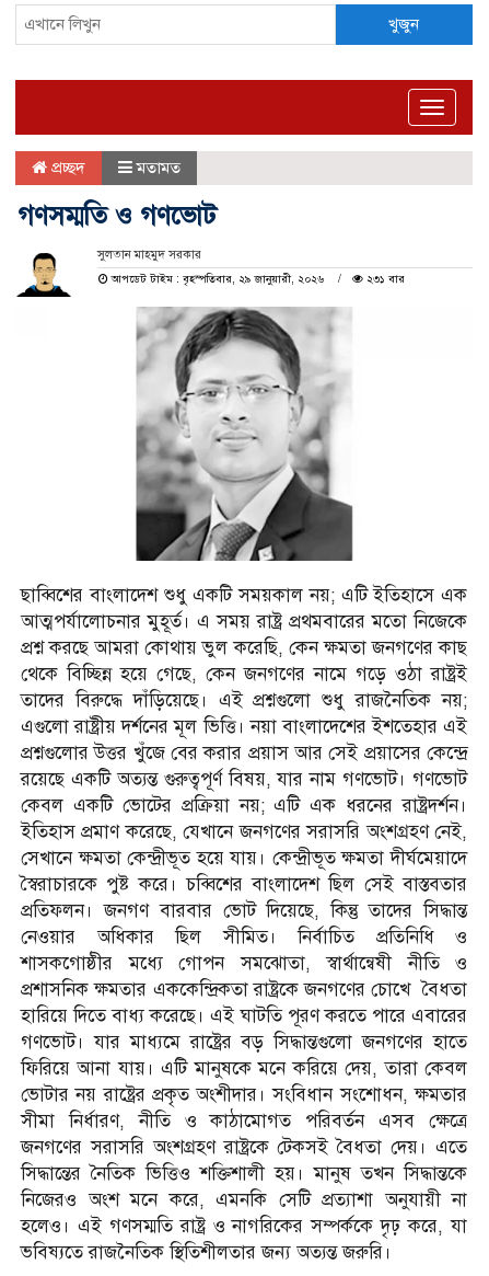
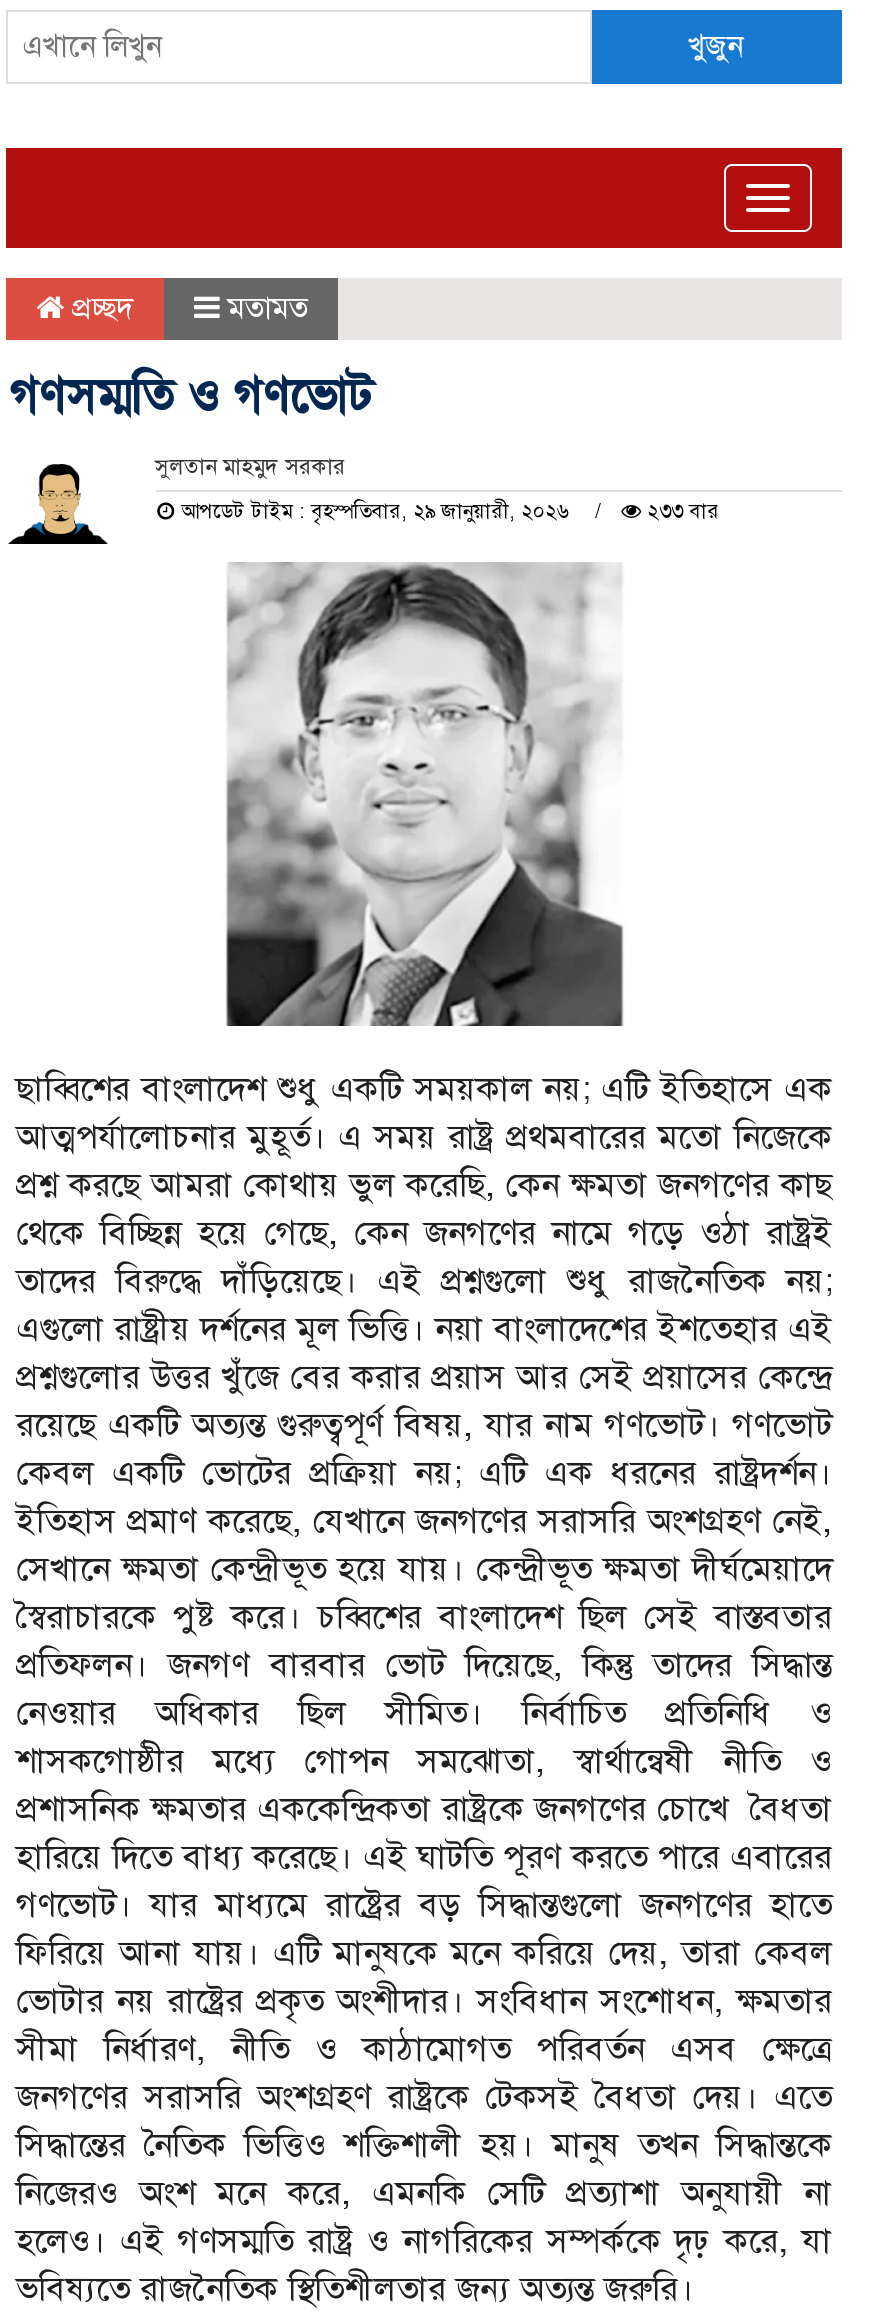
- ২৩১ বার
+ ২৩৩ বার
